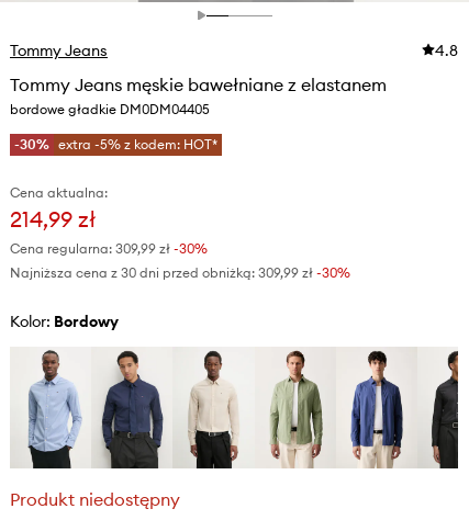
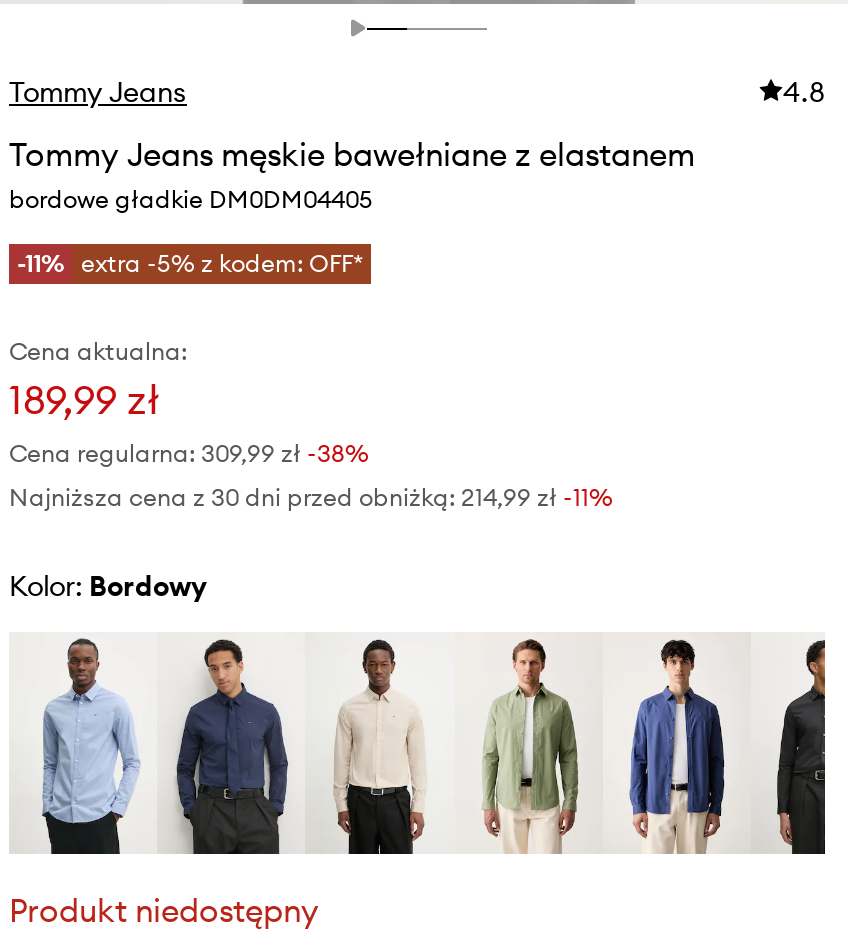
- -30% extra -5% z kodem: HOT*
+ -11% extra -5% z kodem: OFF*

- 214,99 zł
+ 189,99 zł

- Cena regularna: 309,99 zł -30%
+ Cena regularna: 309,99 zł -38%

- Najniższa cena z 30 dni przed obniżką: 309,99 zł -30%
+ Najniższa cena z 30 dni przed obniżką: 214,99 zł -11%
